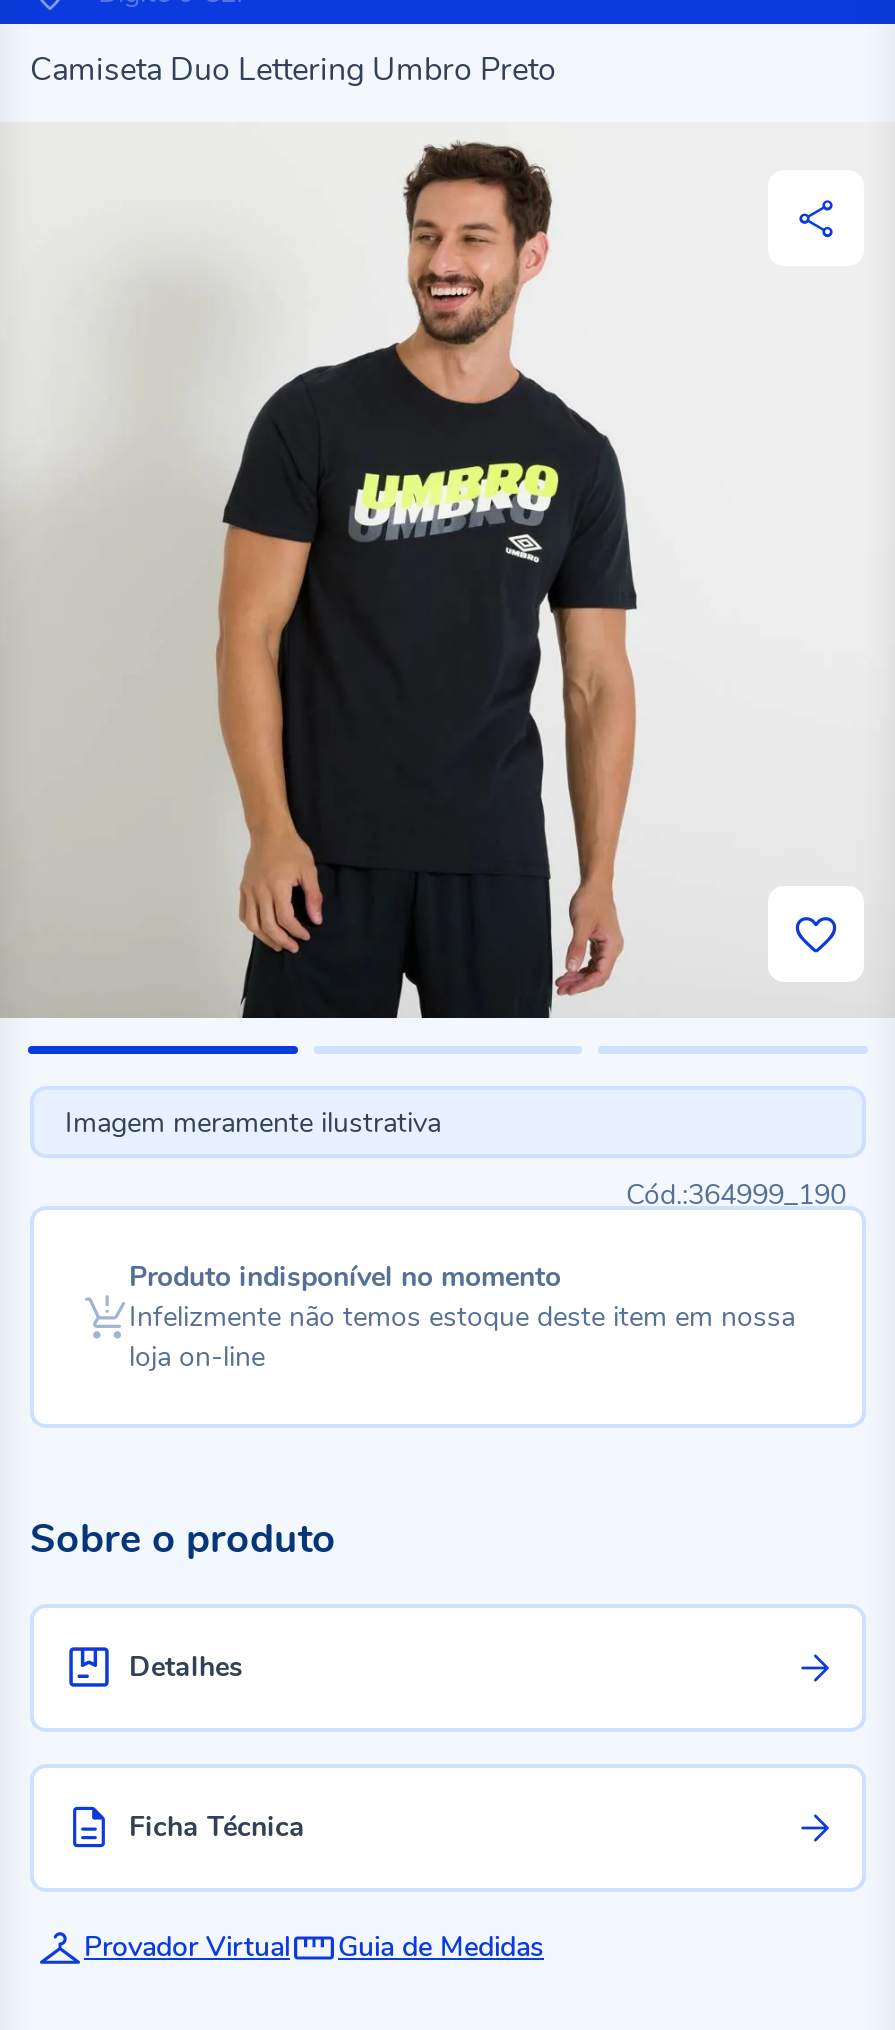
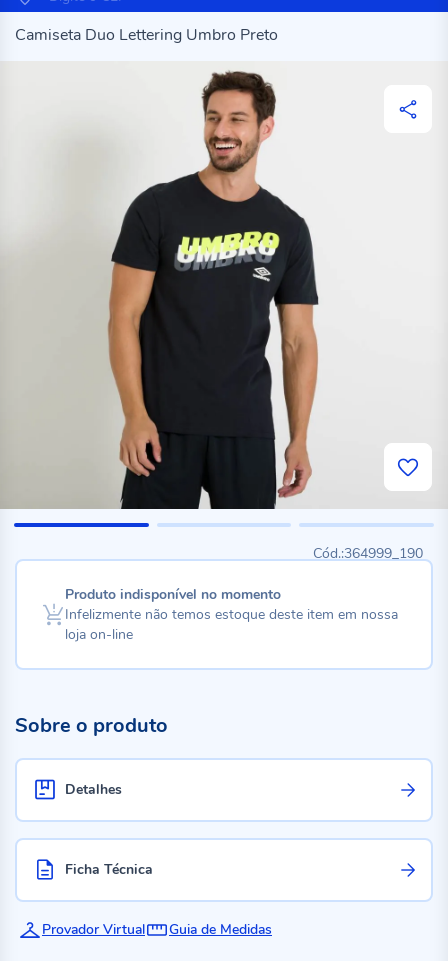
- Imagem meramente ilustrativa
